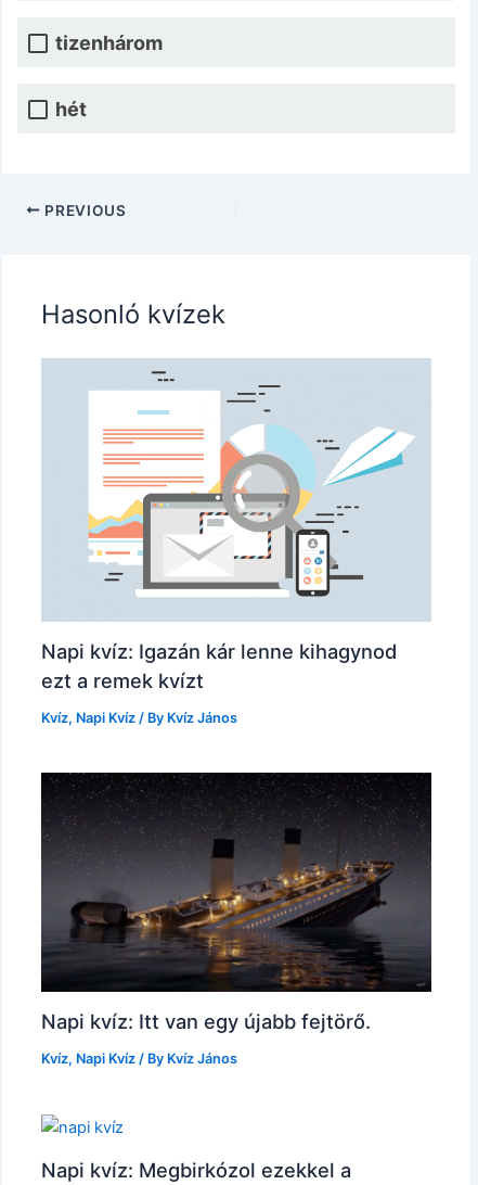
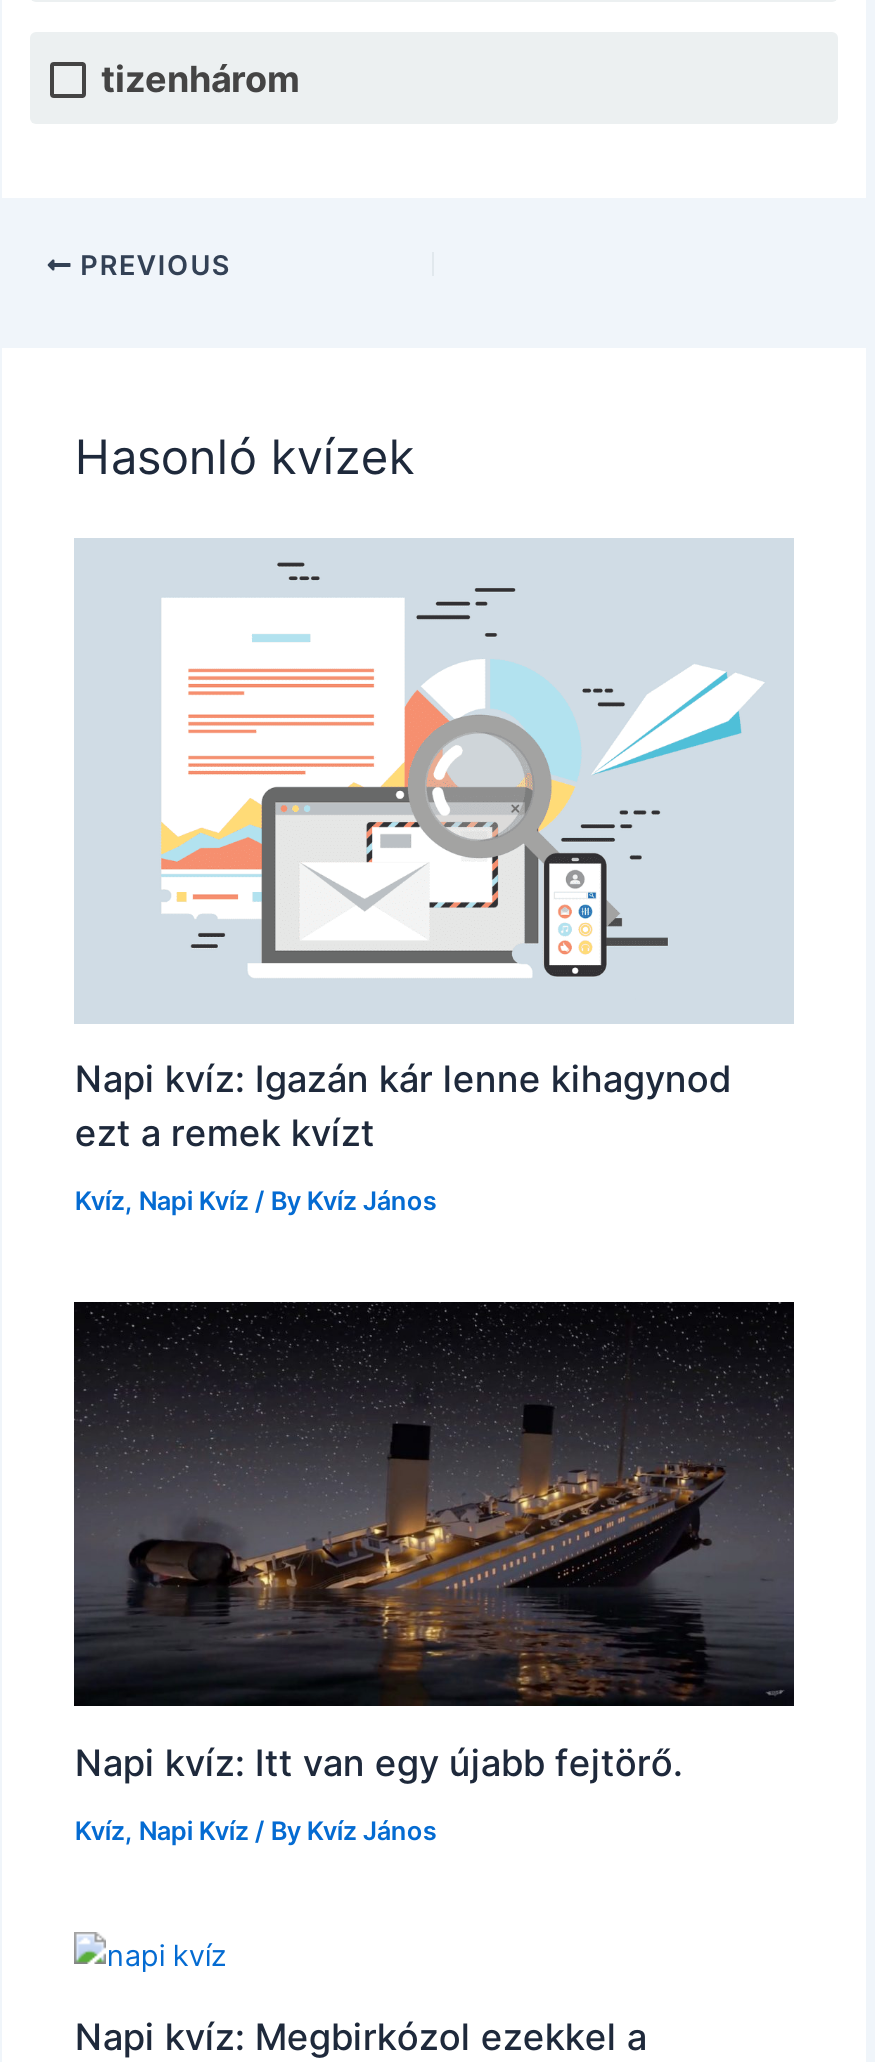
- hét
